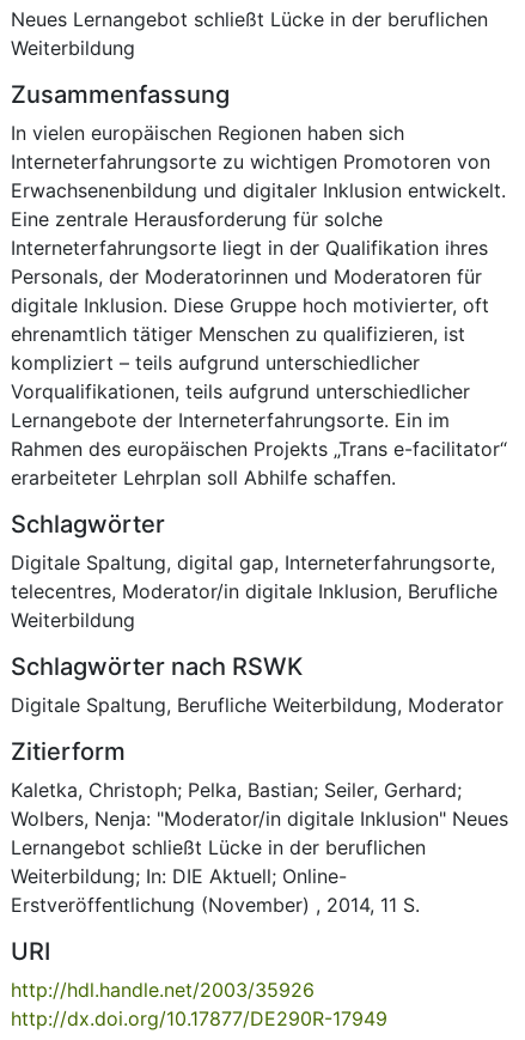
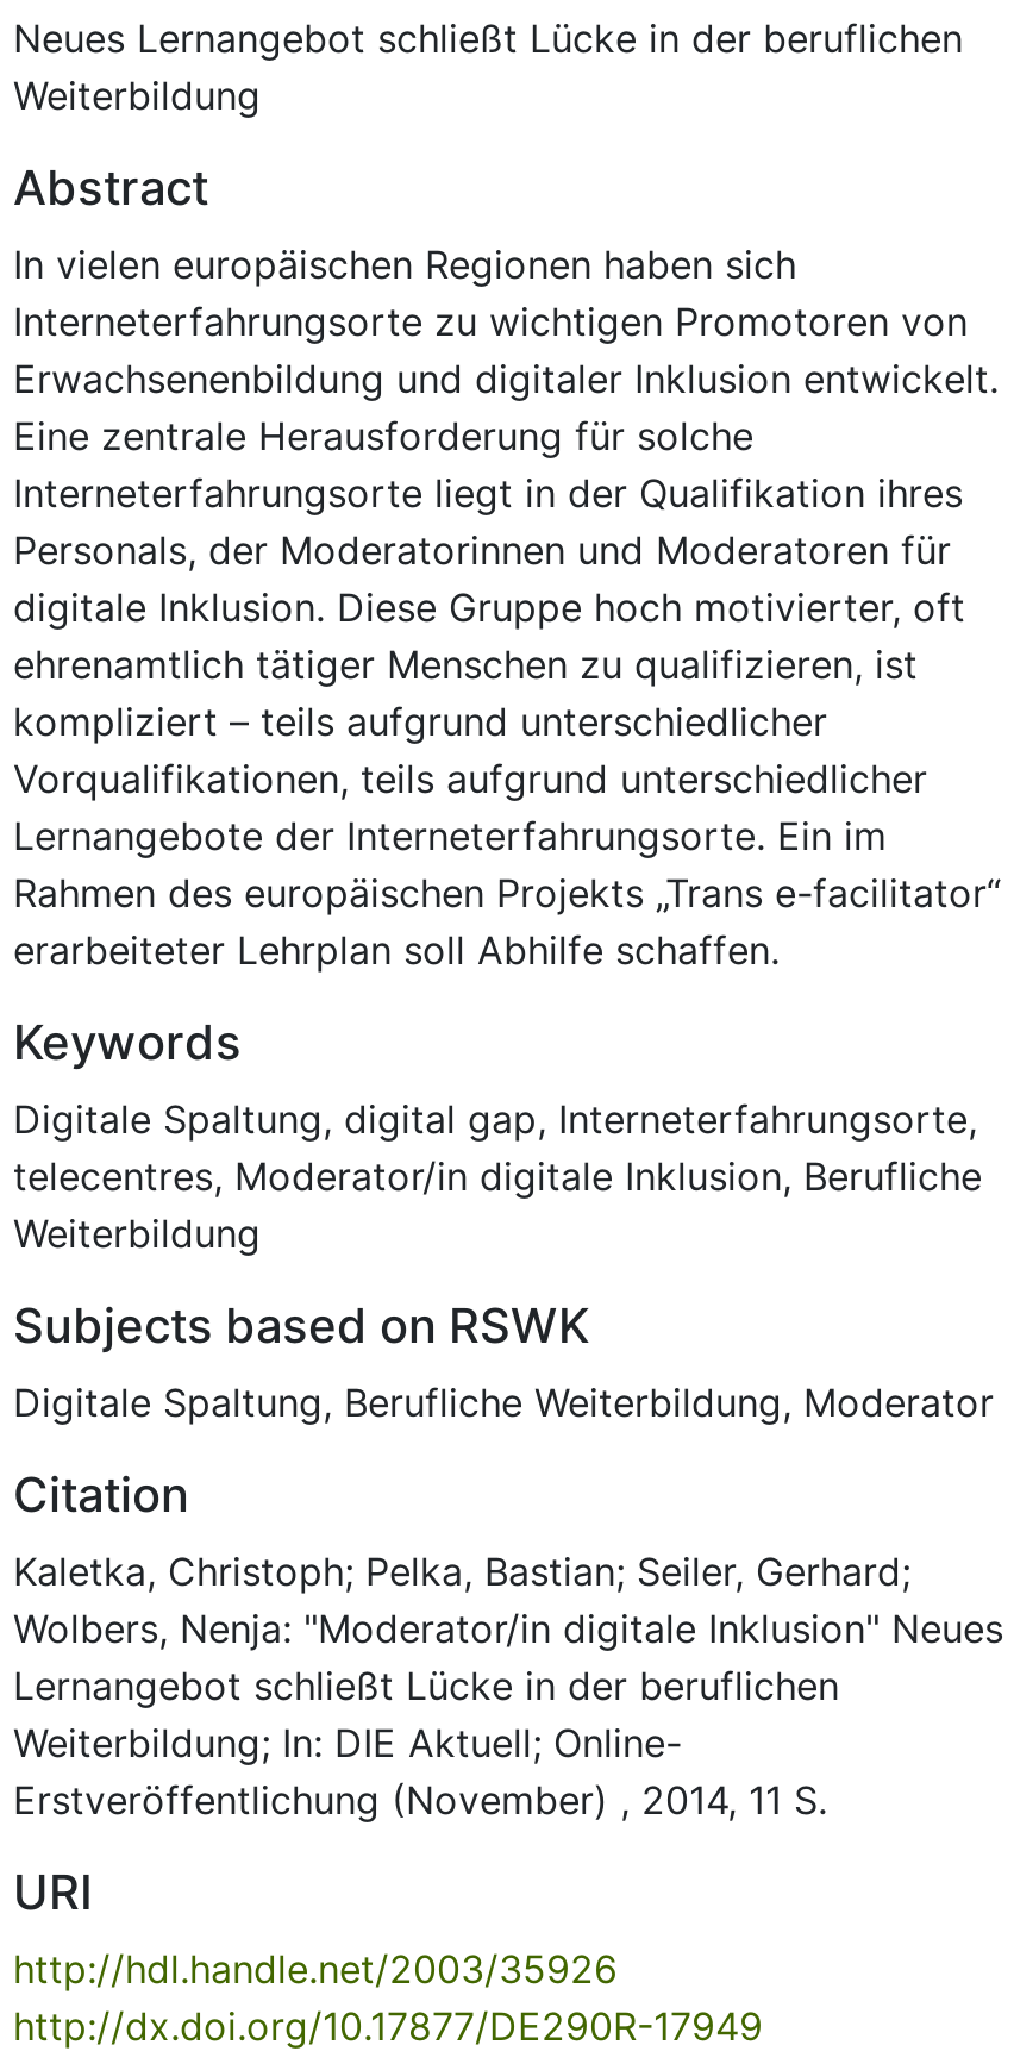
- Zusammenfassung
+ Abstract

- Schlagwörter
+ Keywords

- Schlagwörter nach RSWK
+ Subjects based on RSWK

- Zitierform
+ Citation
